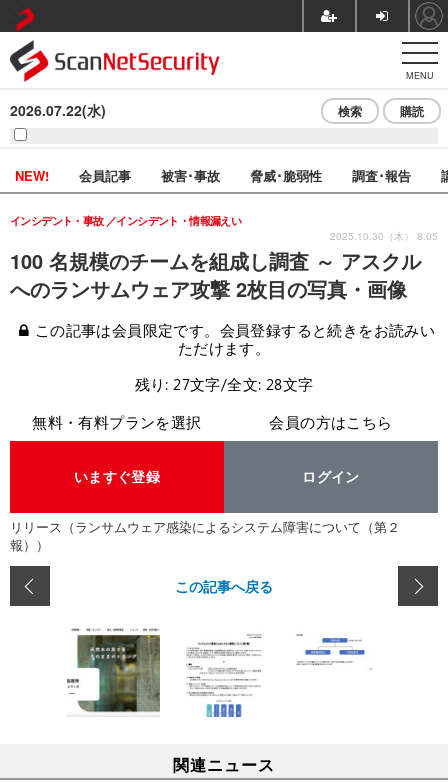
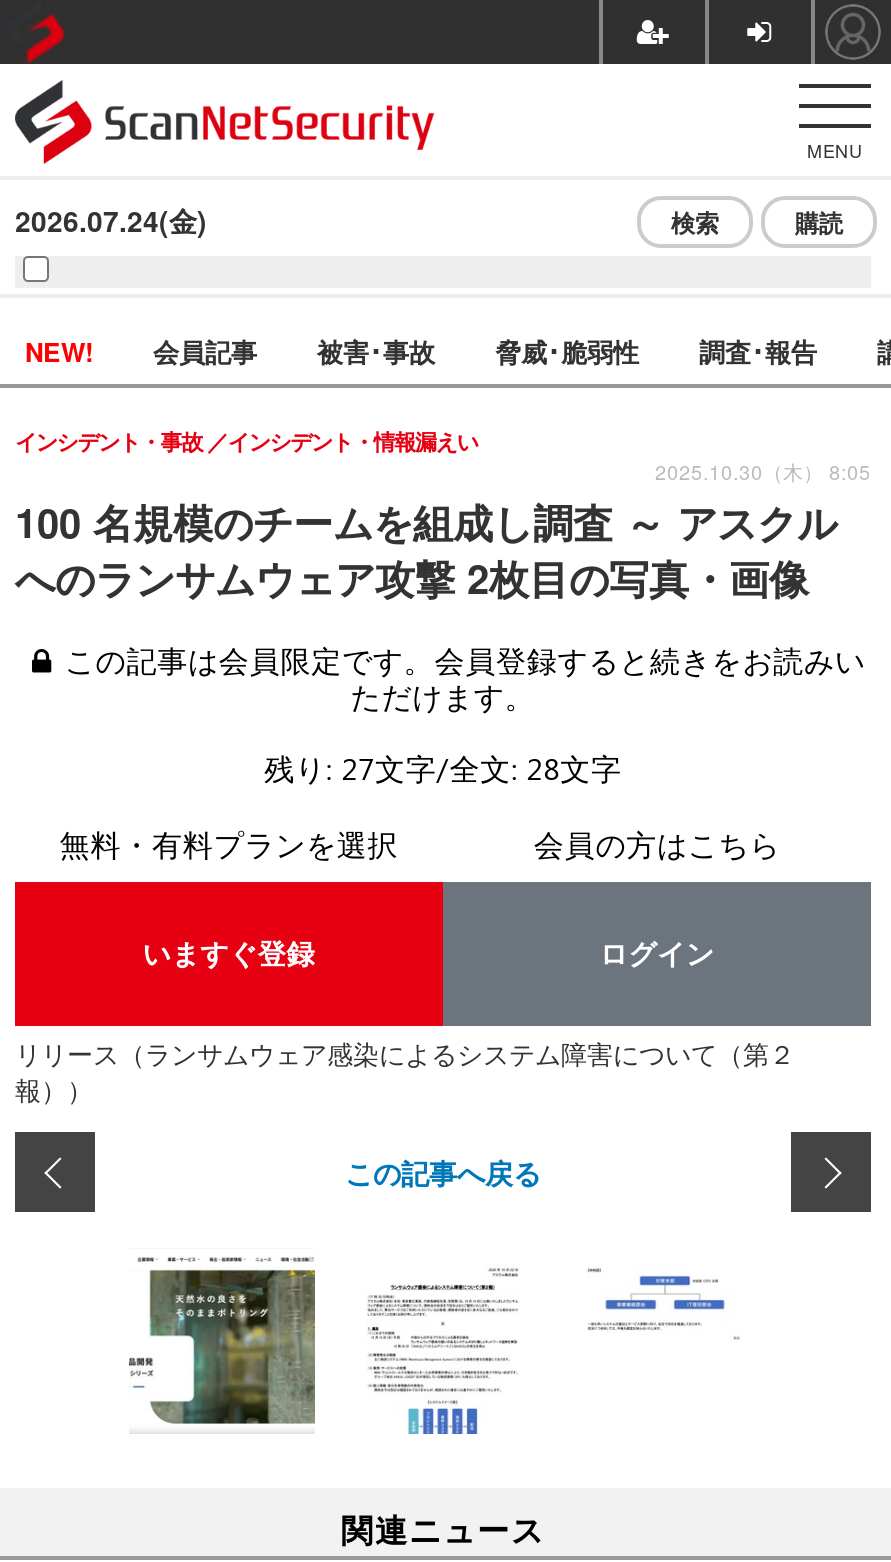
- 2026.07.22(水)
+ 2026.07.24(金)
